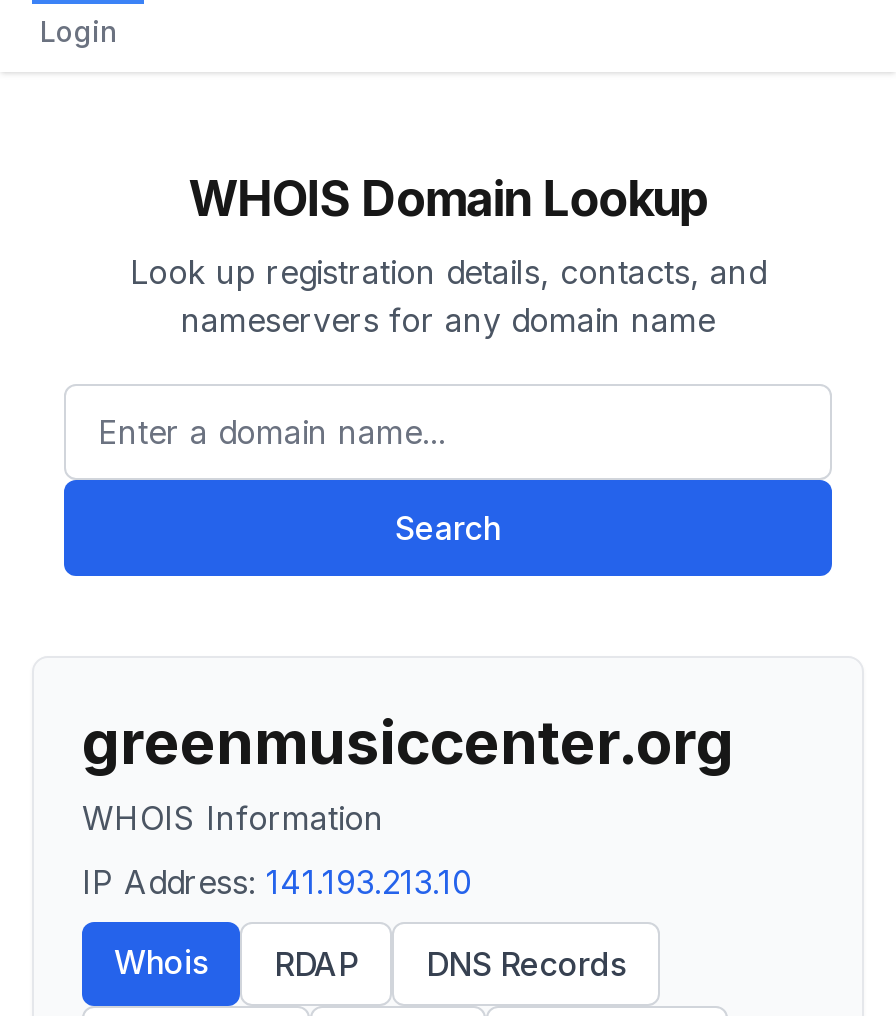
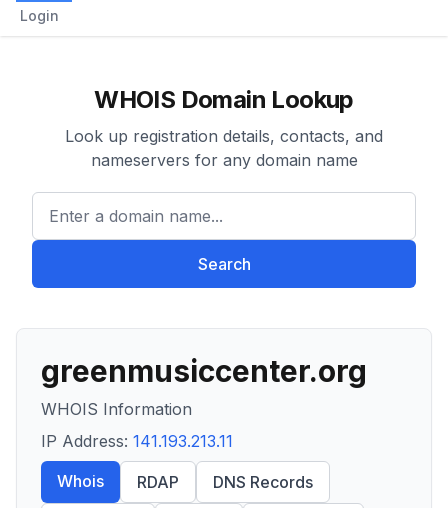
- IP Address: 141.193.213.10
+ IP Address: 141.193.213.11
